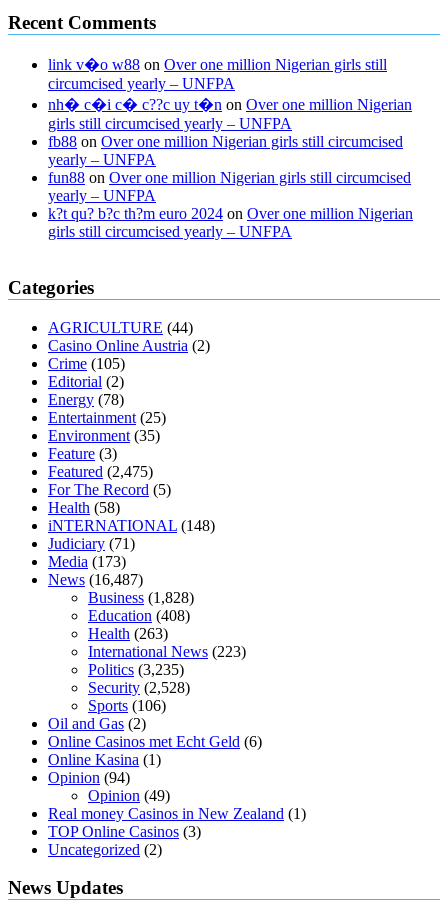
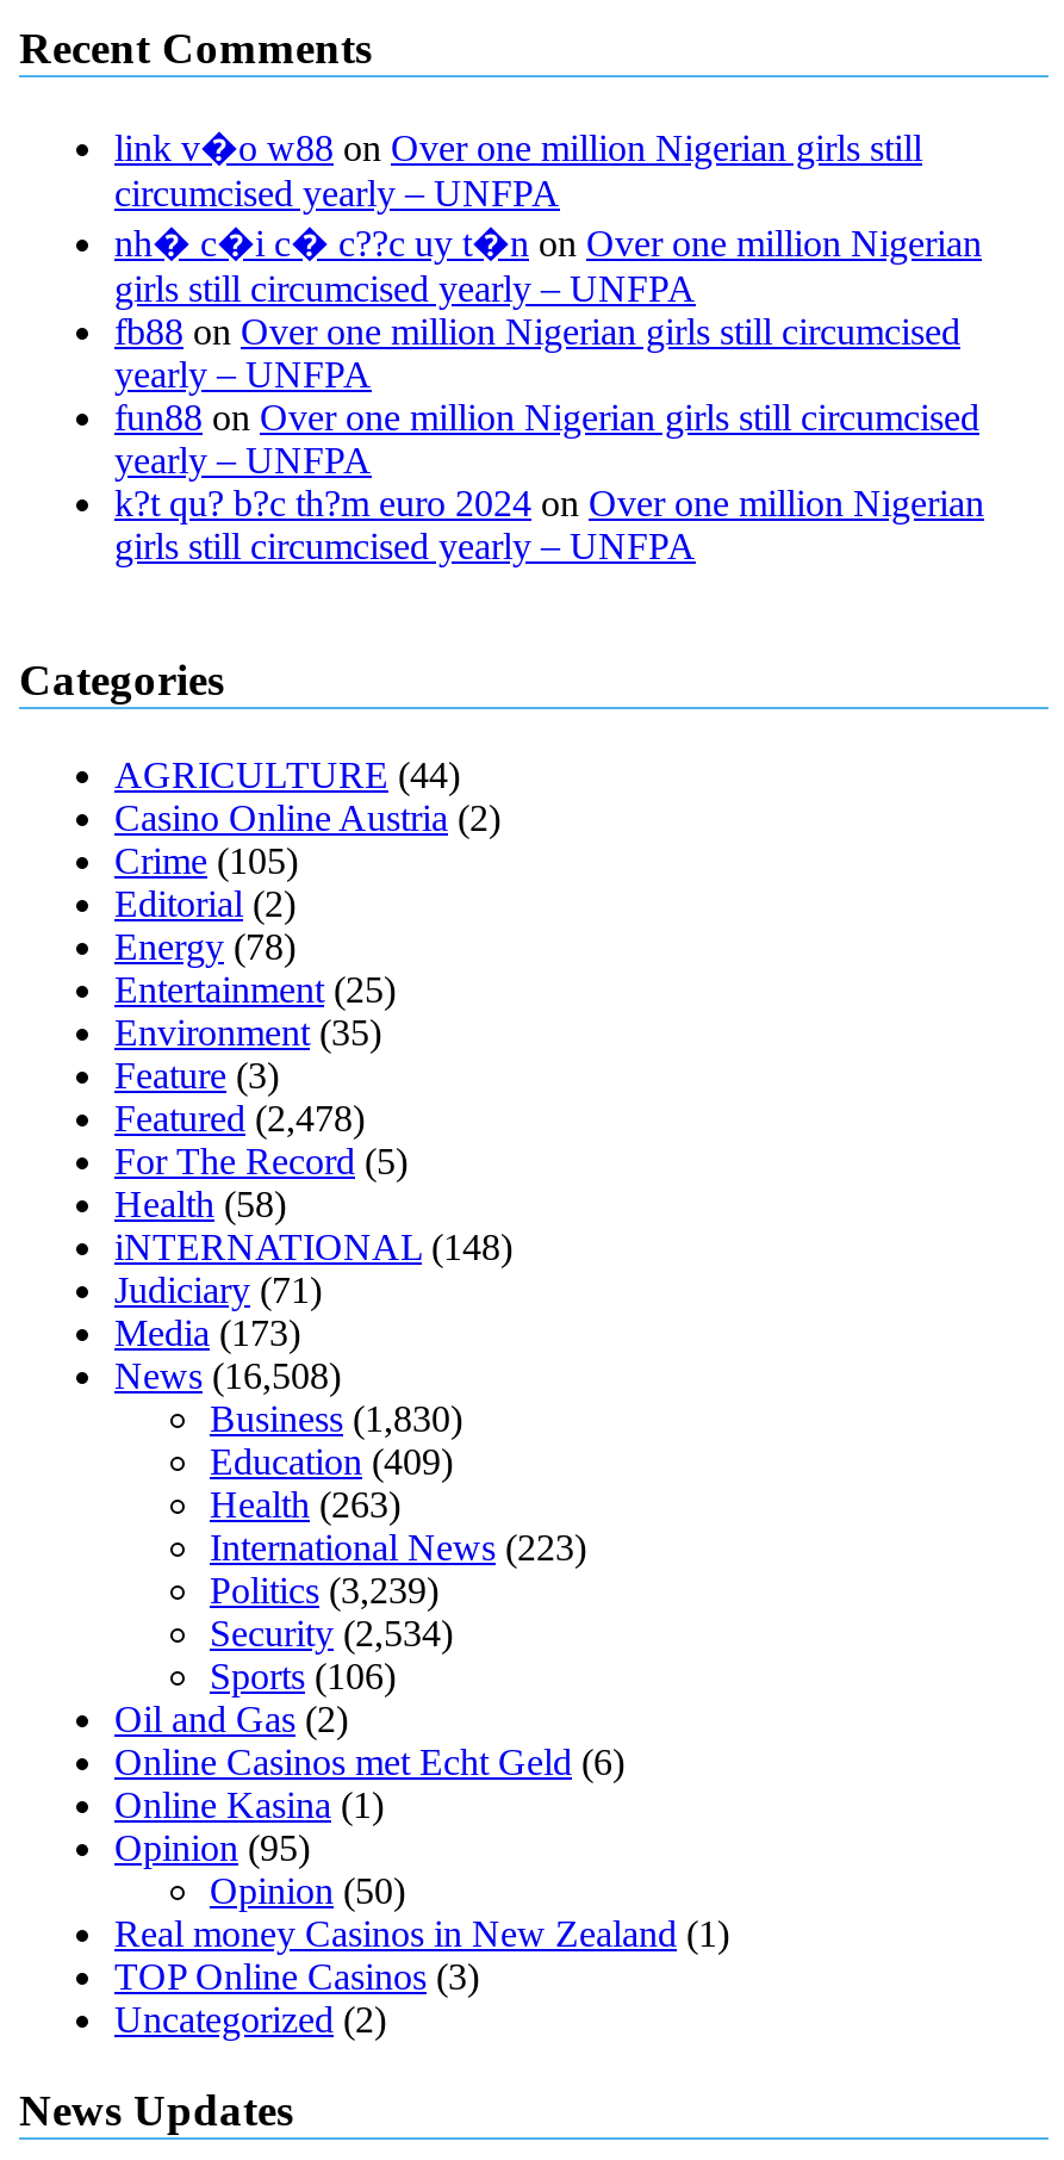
- Featured (2,475)
+ Featured (2,478)

- News (16,487)
+ News (16,508)

- Business (1,828)
+ Business (1,830)

- Education (408)
+ Education (409)

- Politics (3,235)
+ Politics (3,239)

- Security(2,528)
+ Security(2,534)

- Opinion (94)
+ Opinion (95)

- Opinion (49)
+ Opinion (50)
